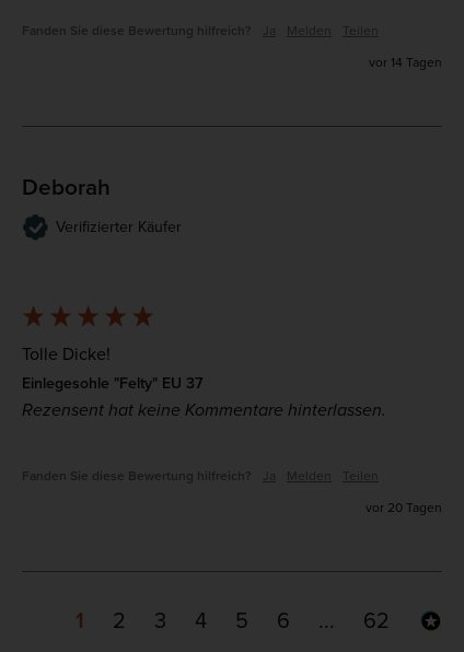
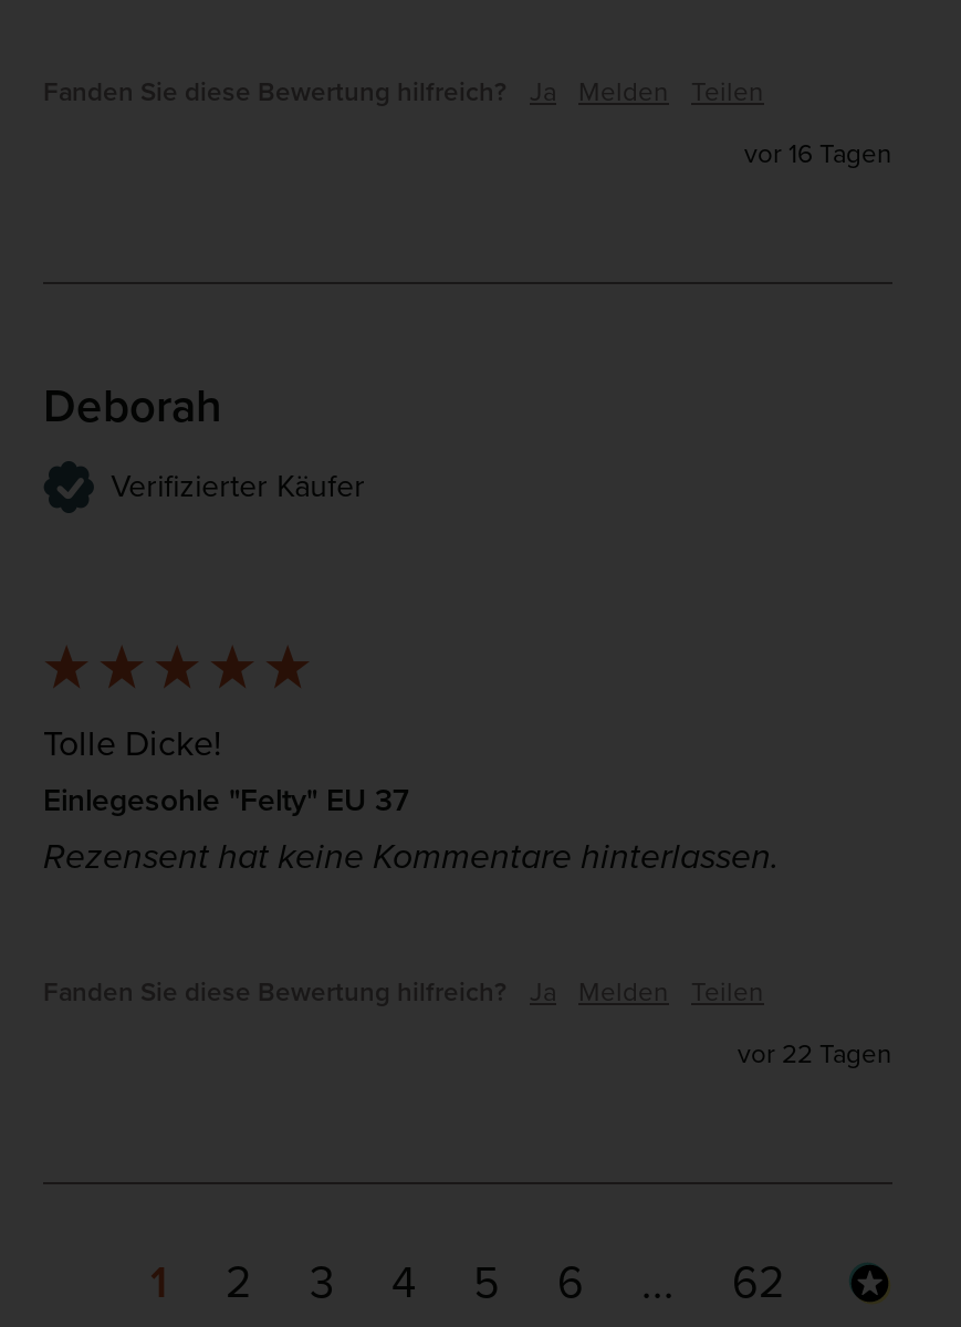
- vor 14 Tagen
+ vor 16 Tagen

- vor 20 Tagen
+ vor 22 Tagen
